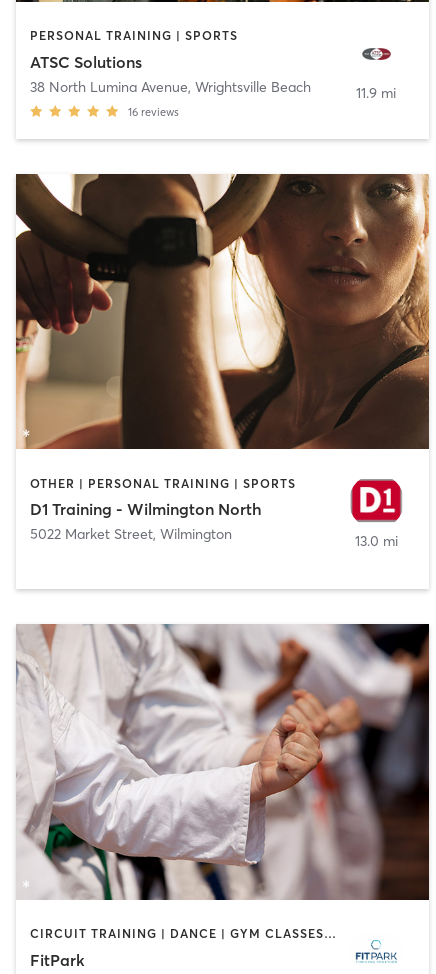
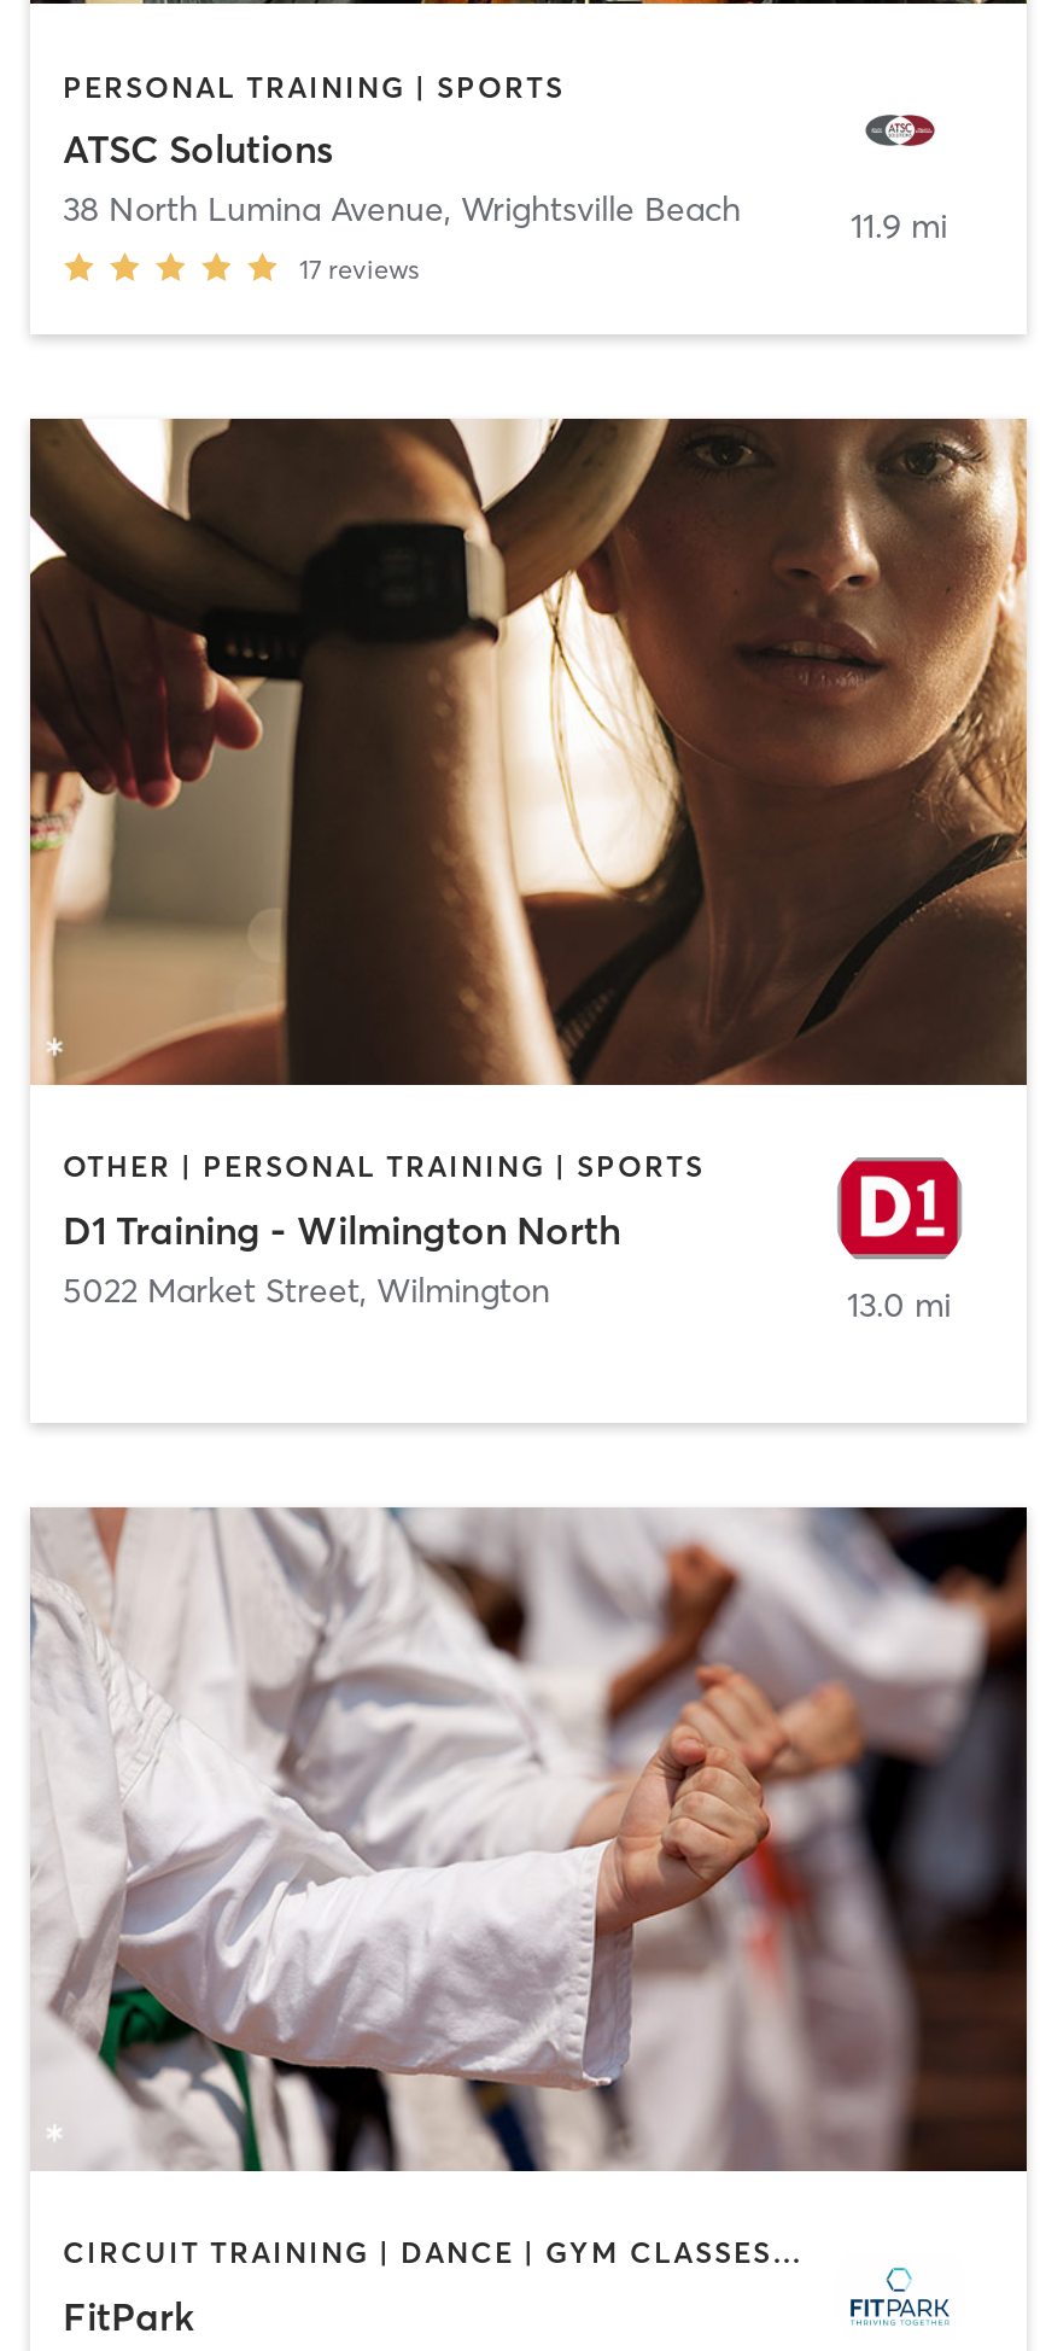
- 16 reviews
+ 17 reviews
